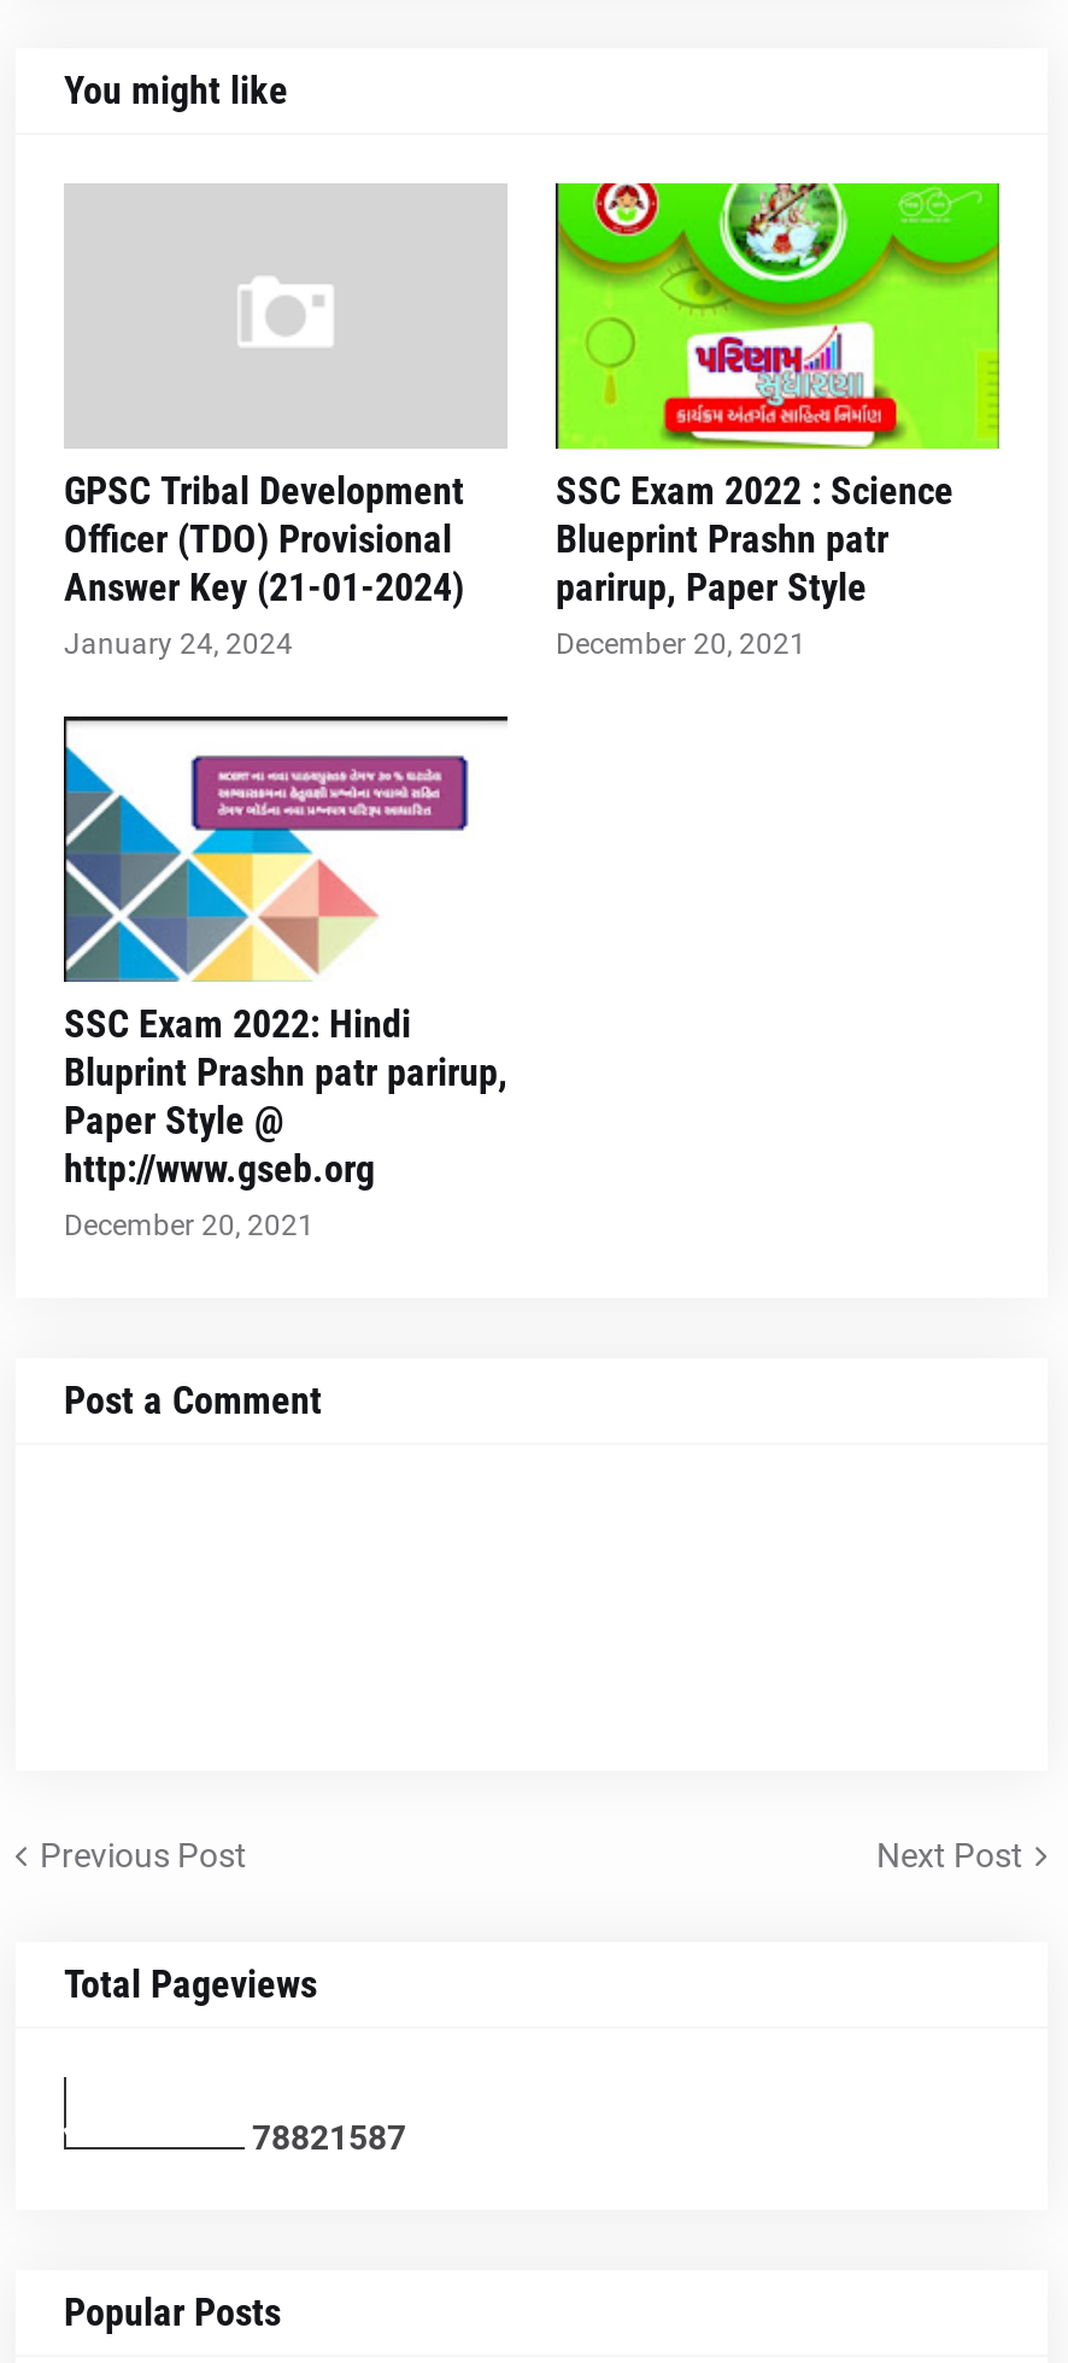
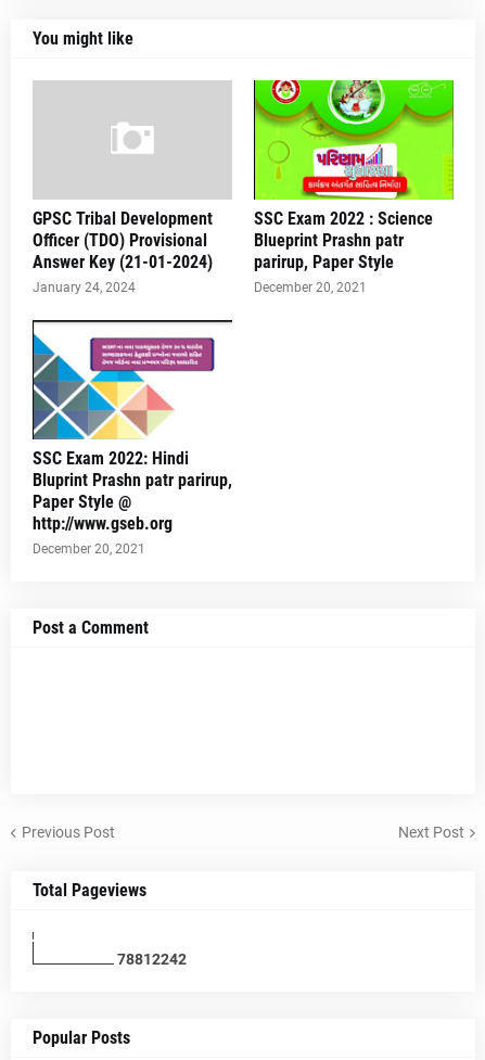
- 78821 587
+ 78812 242
